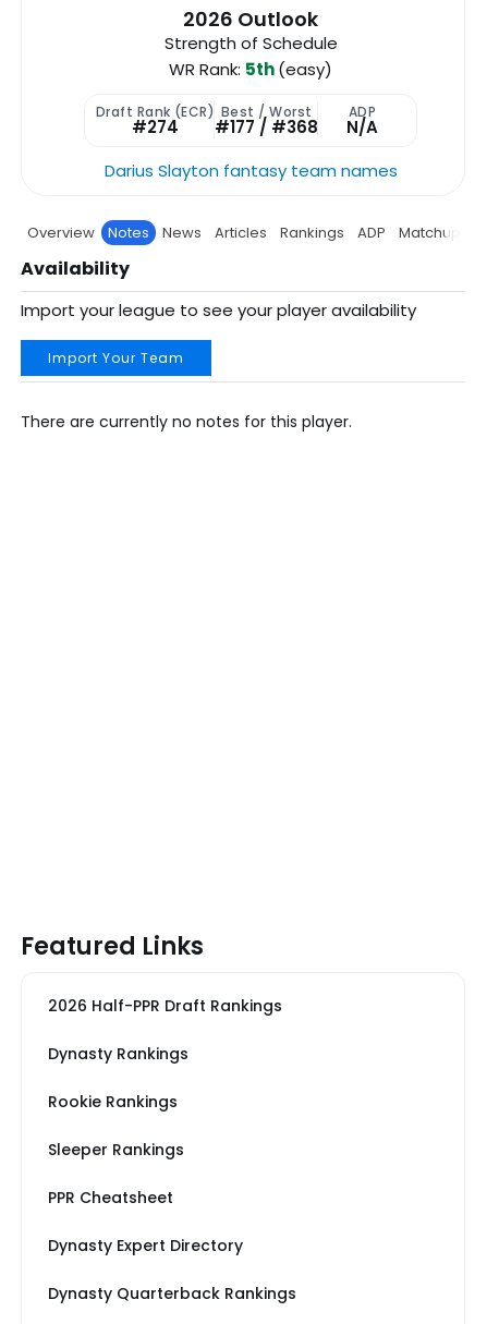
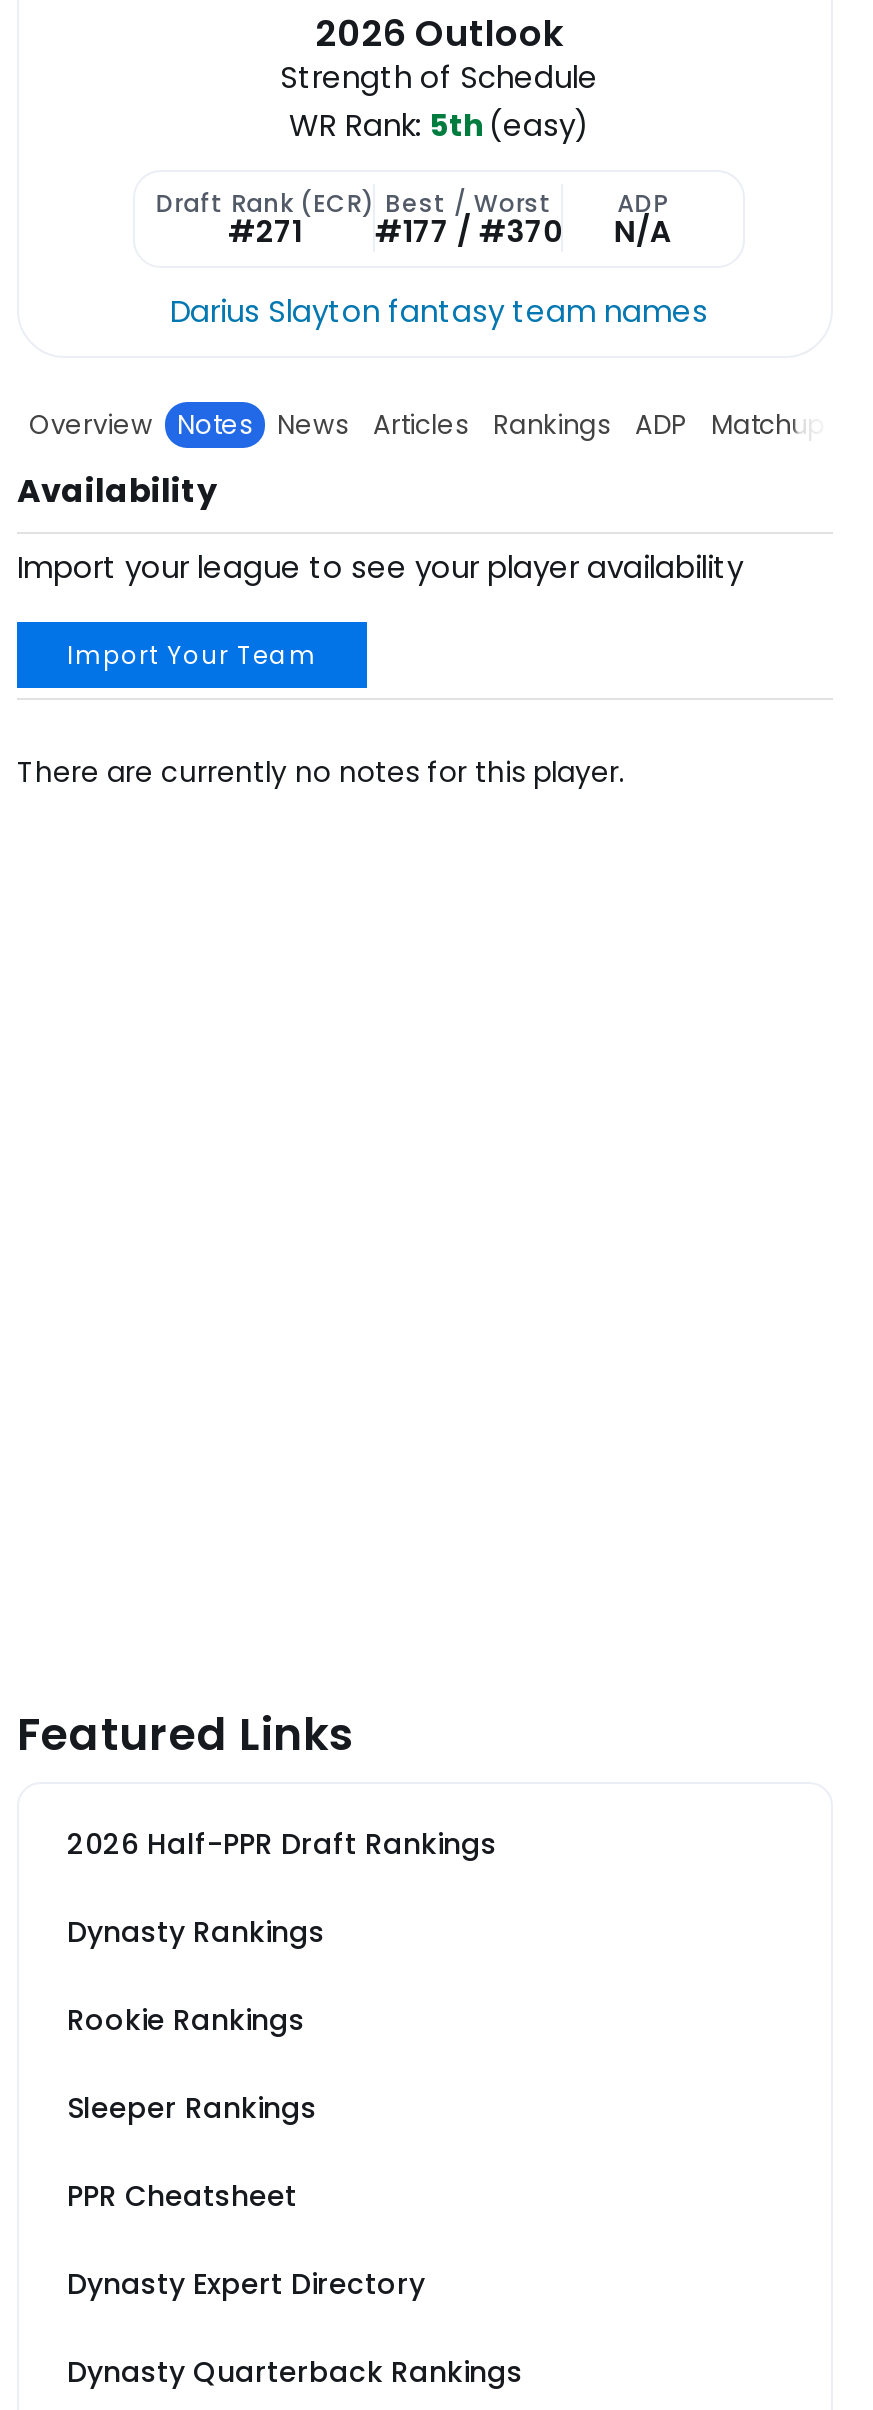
- #274
+ #271

- #177 / #368
+ #177 / #370
